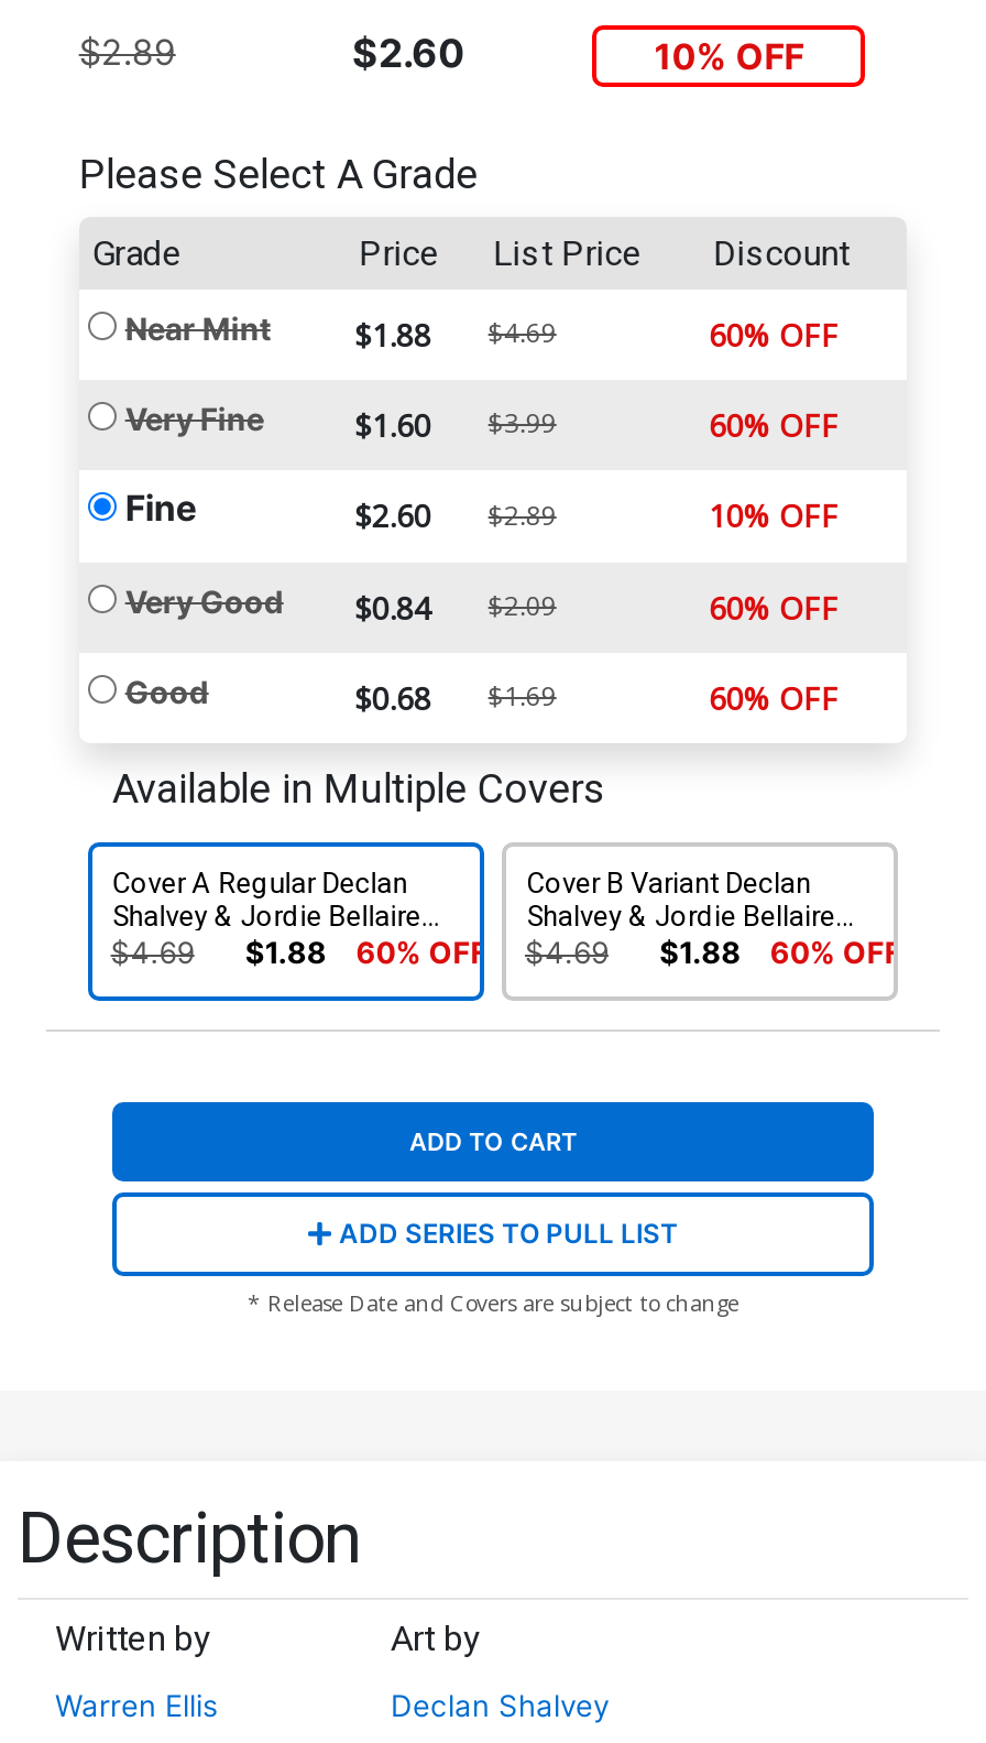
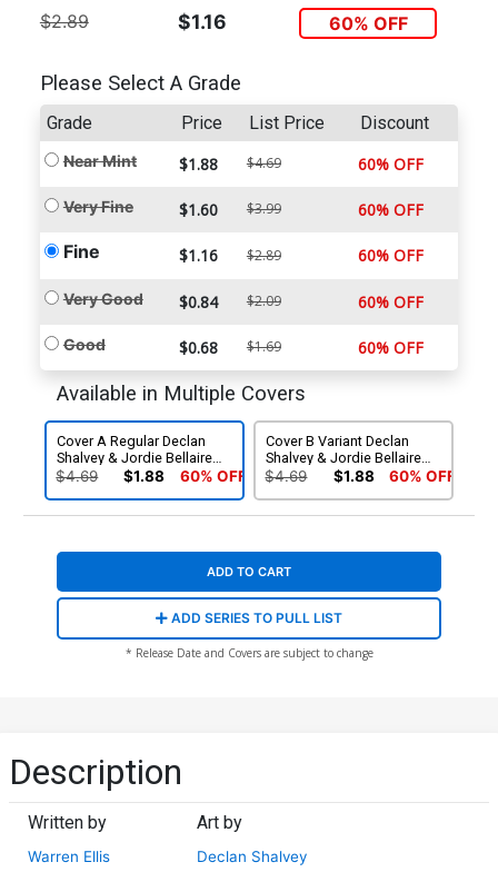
- $2.60
+ $1.16

- 10% OFF
+ 60% OFF

- $2.60 $2.89
+ $1.16 $2.89

- 10% OFF
+ 60% OFF
